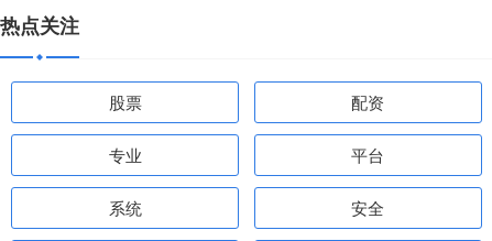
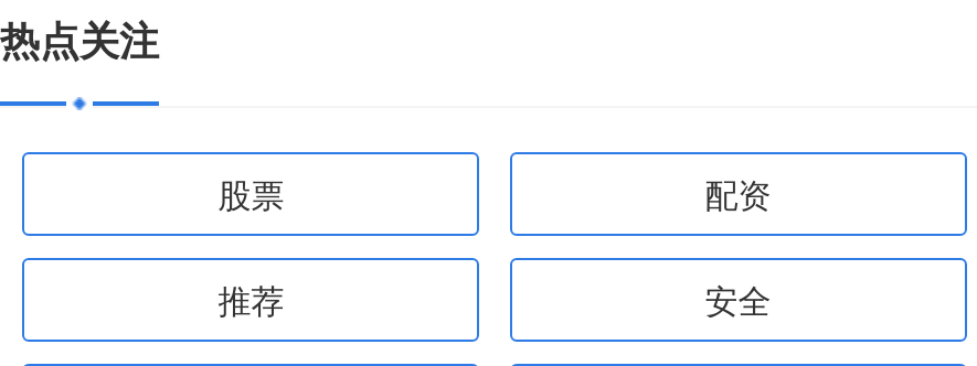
- 专业
- 平台
- 系统
+ 推荐
